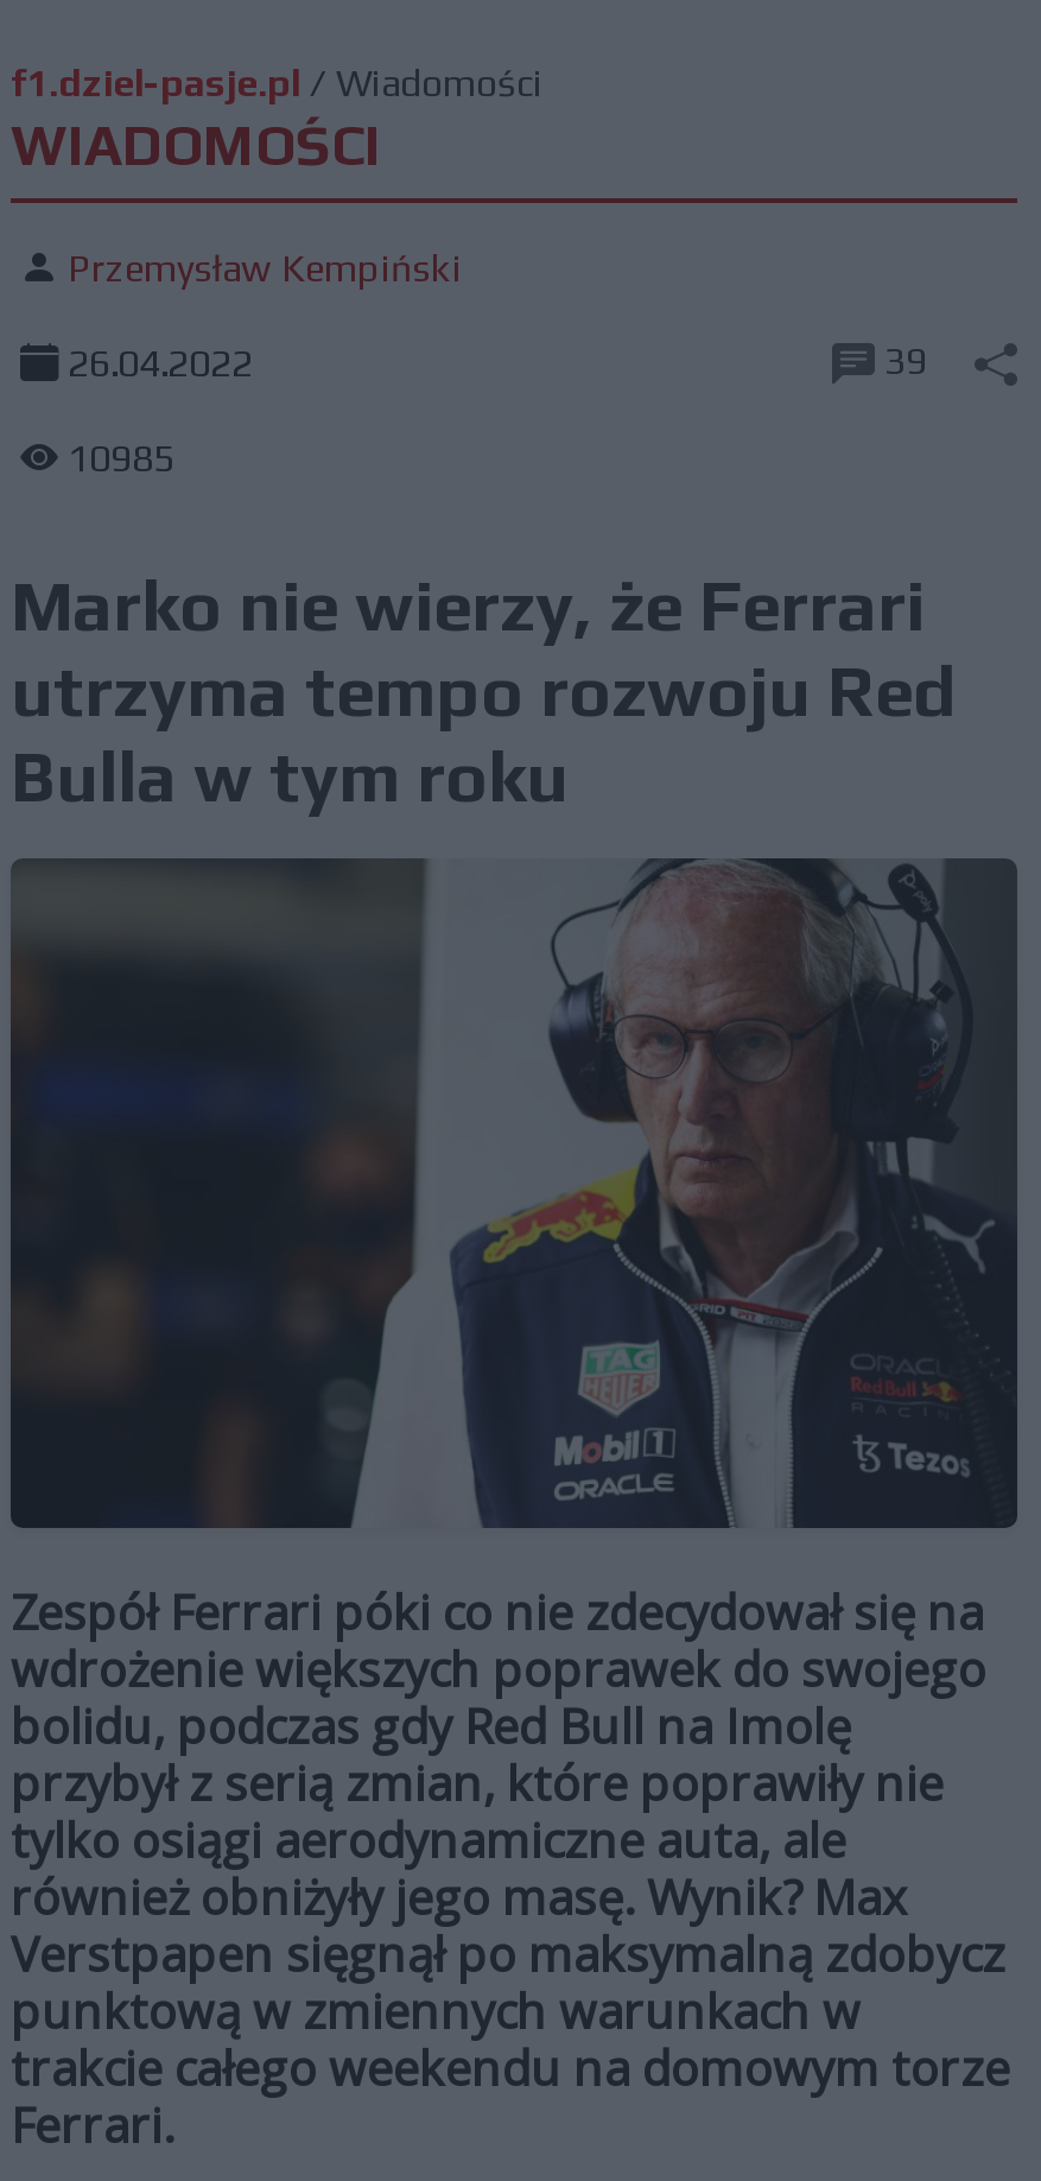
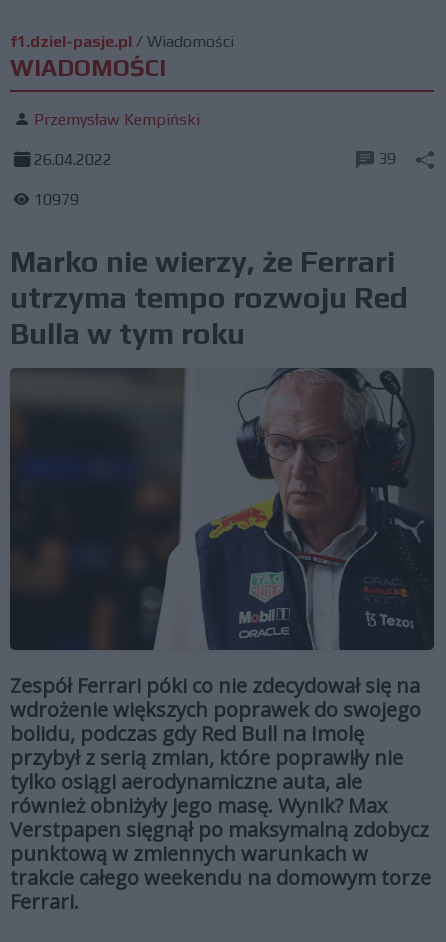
- 10985
+ 10979
